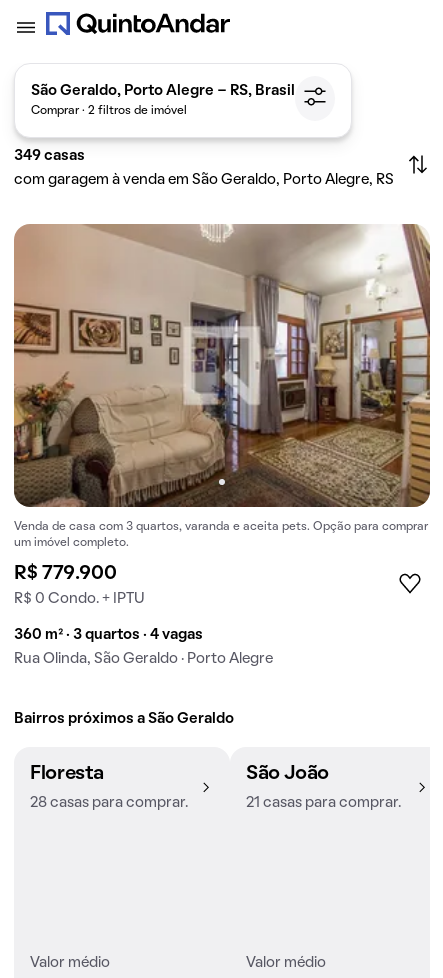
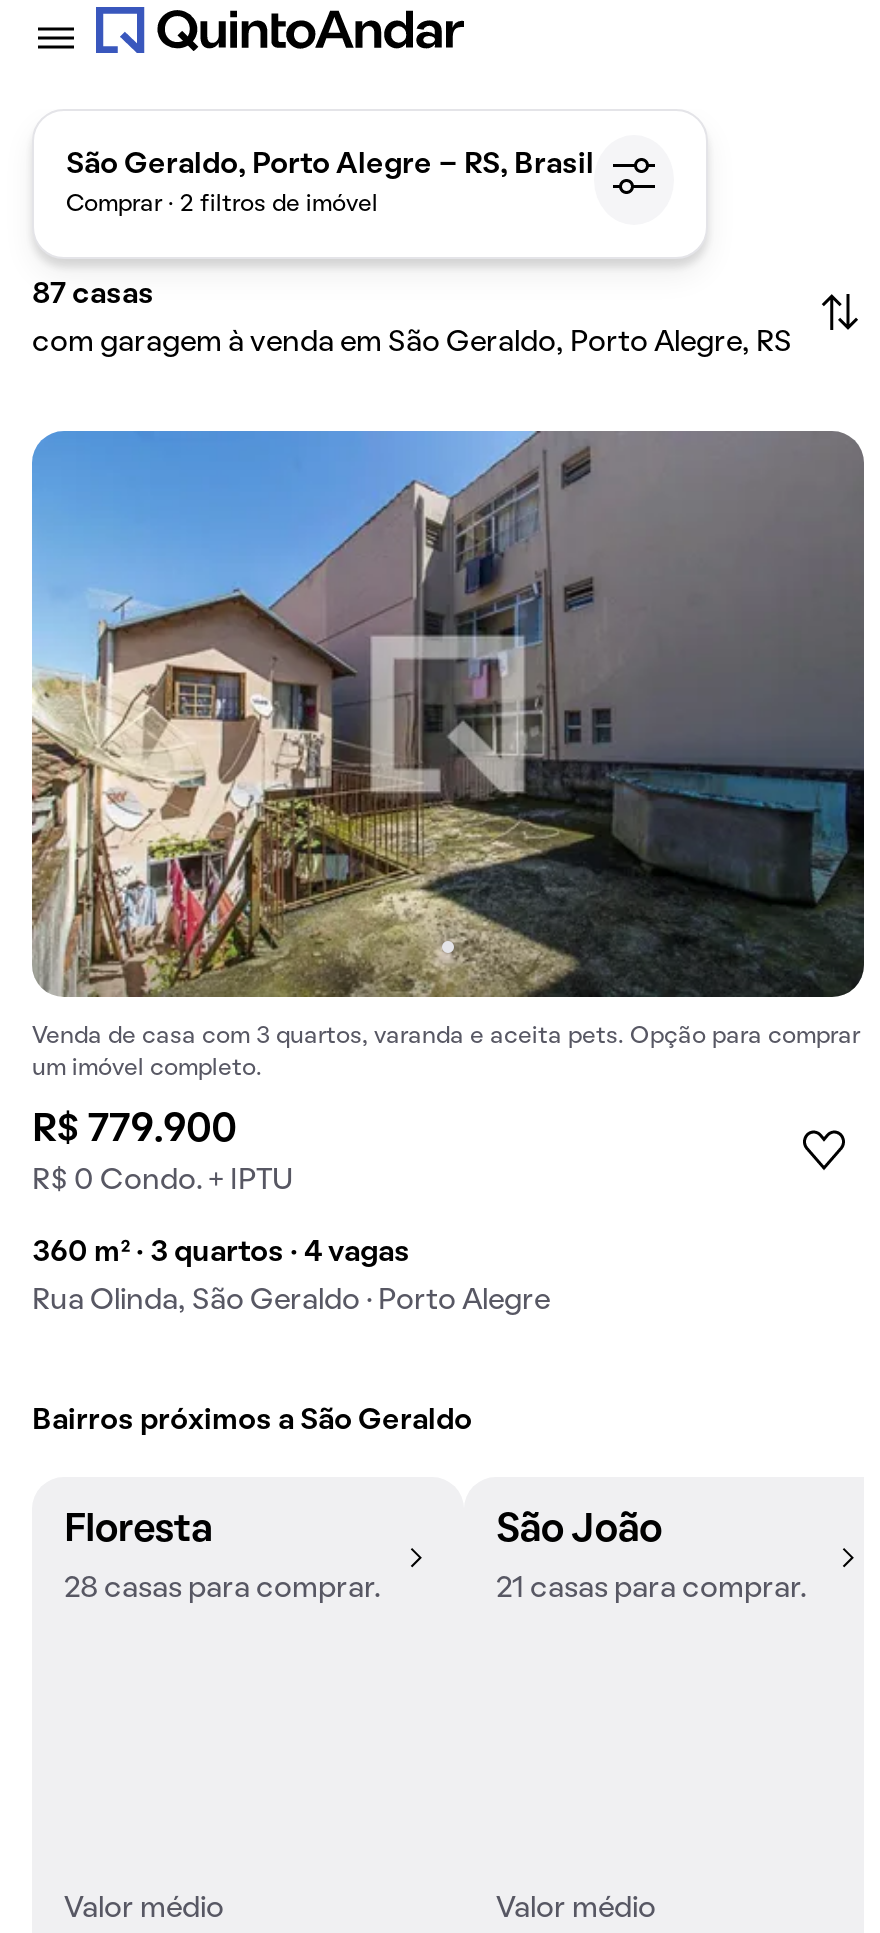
- 349 casas
+ 87 casas

- [image]
+ [image]
